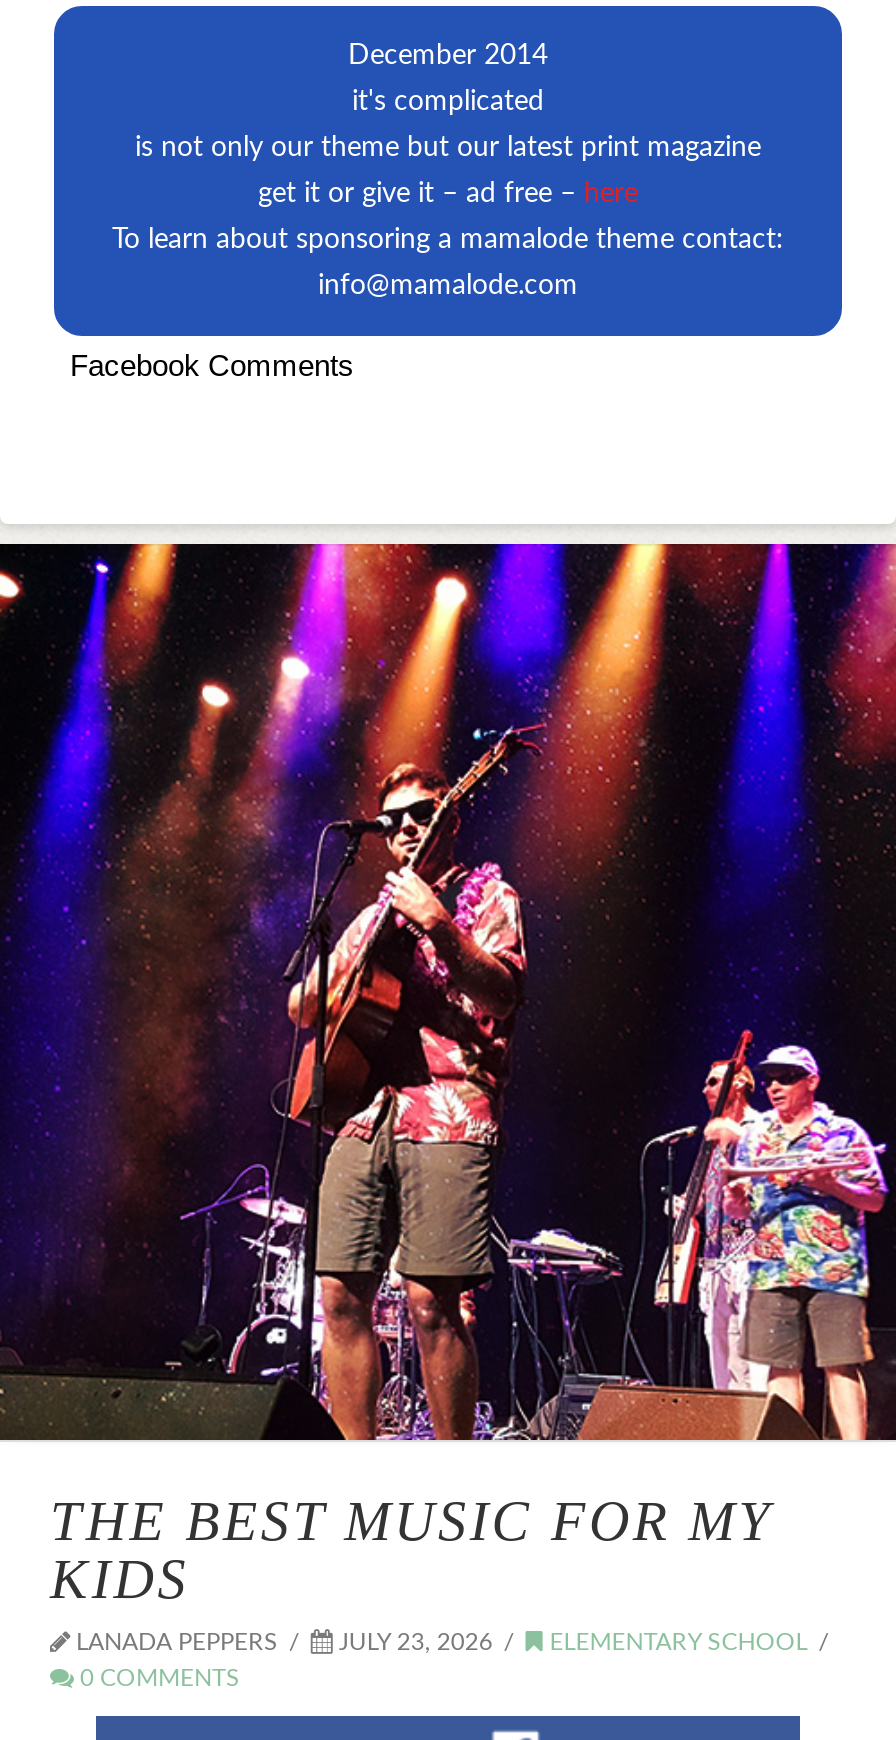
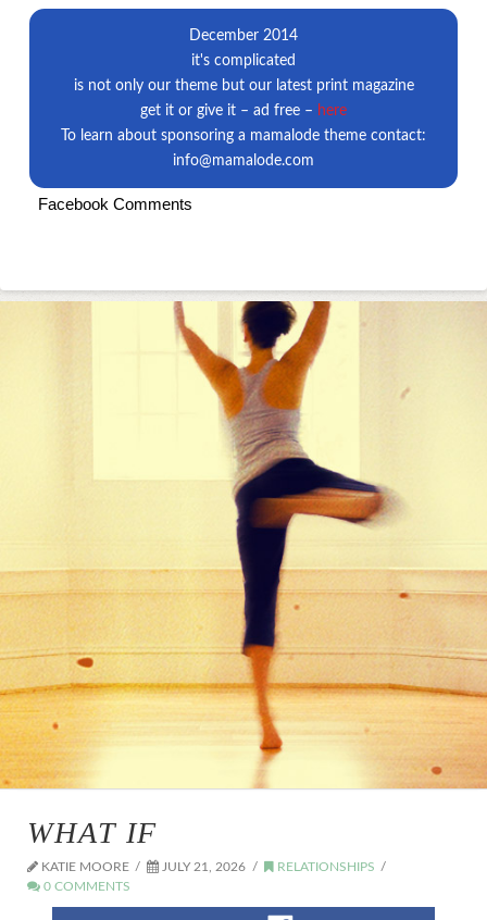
- [image]
- THE BEST MUSIC FOR MY
- KIDS
- LANADA PEPPERS
- JULY 23, 2026
- ELEMENTARY SCHOOL
+ [image]
+ WHAT IF
+ KATIE MOORE
+ JULY 21, 2026
+ RELATIONSHIPS
